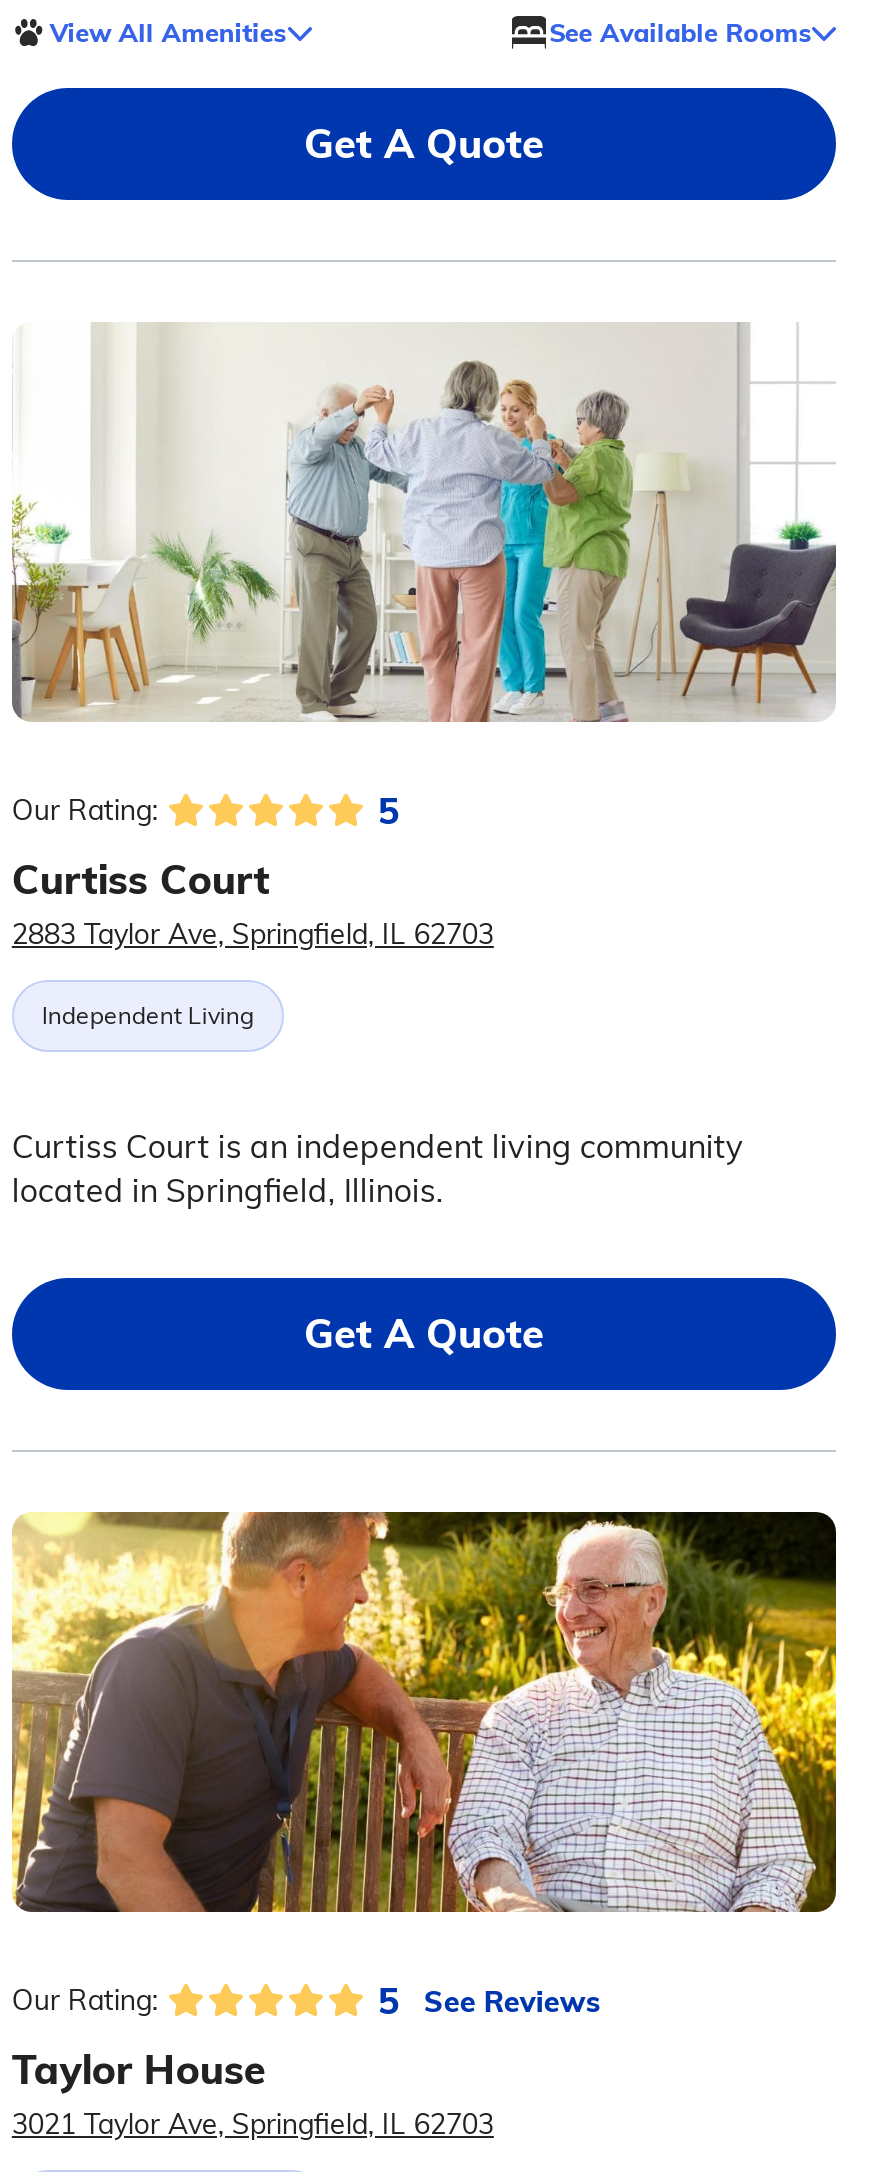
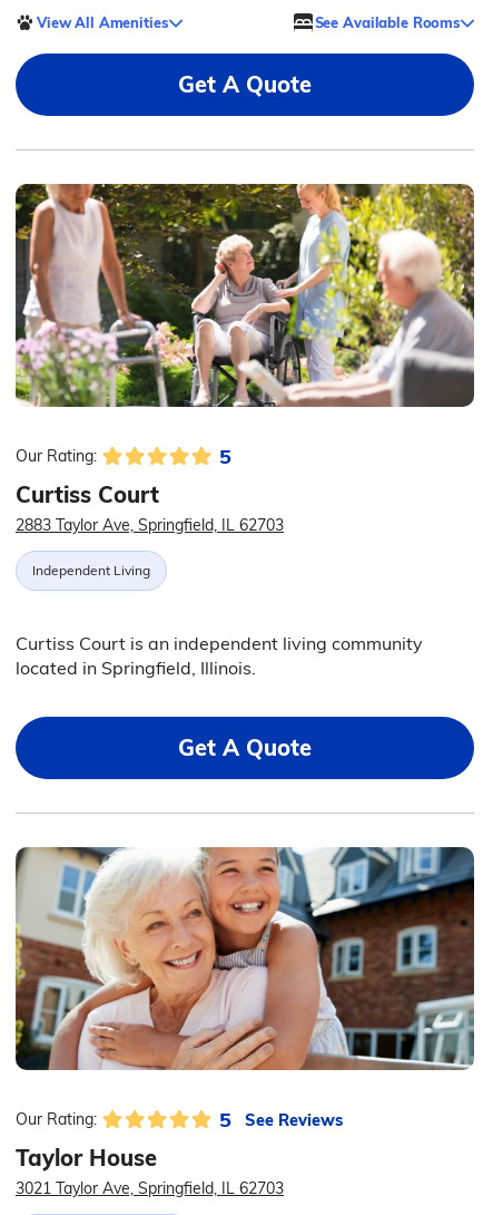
- [image]
+ [image]

- [image]
+ [image]
